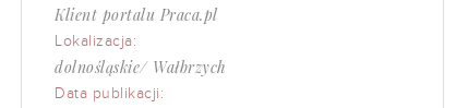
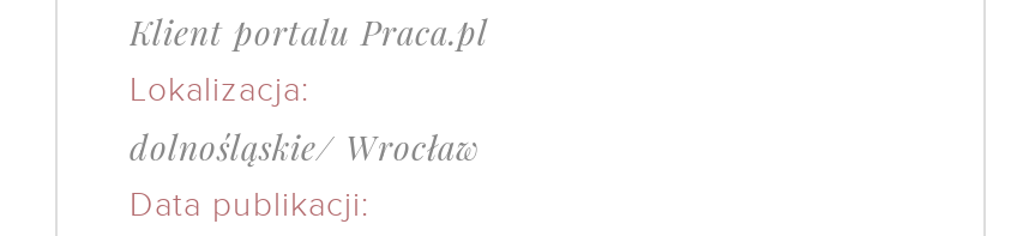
- dolnośląskie/ Wałbrzych
+ dolnośląskie/ Wrocław
